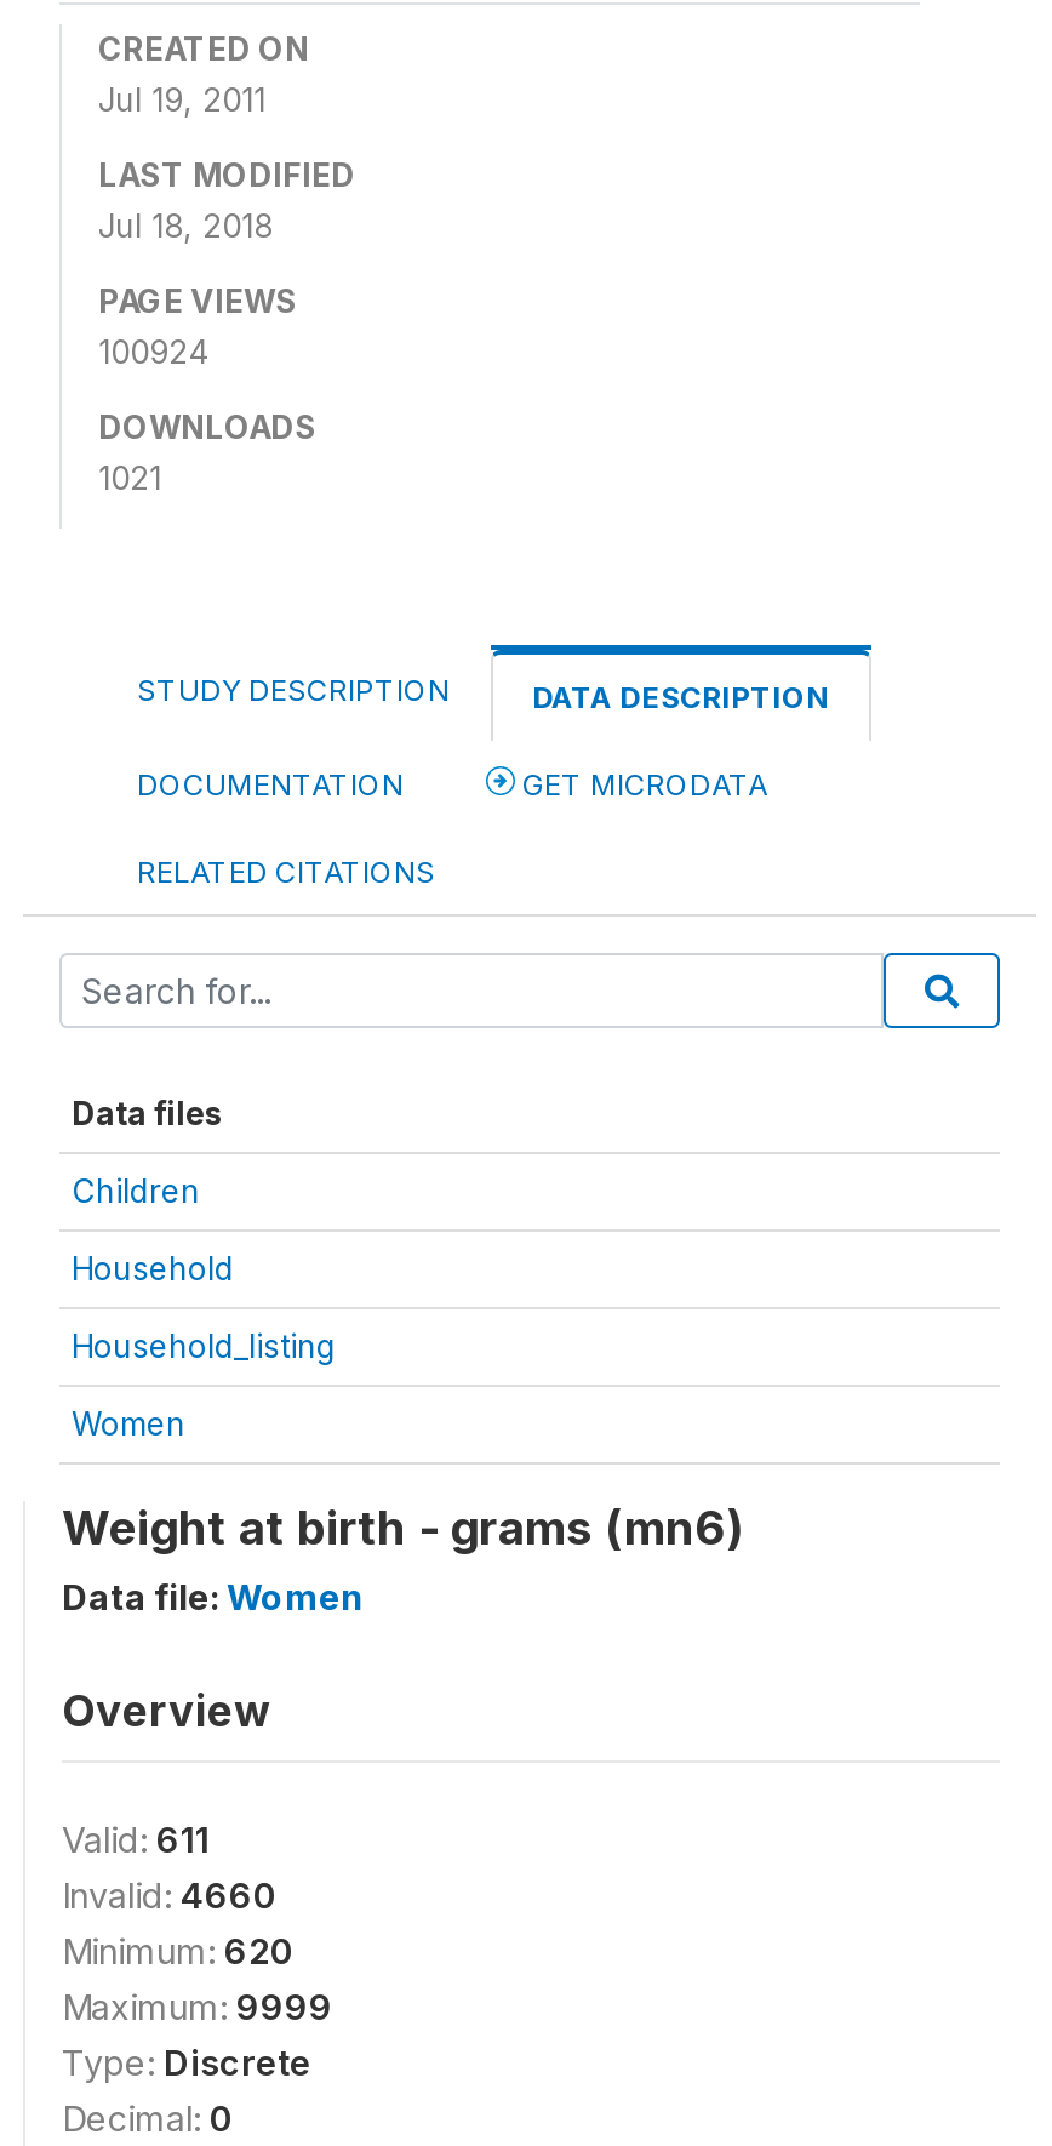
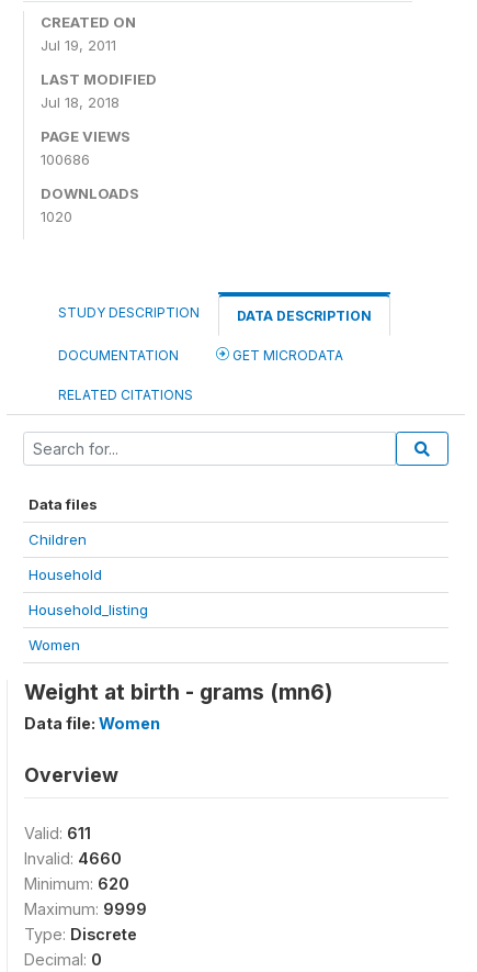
- 100924
+ 100686

- 1021
+ 1020
